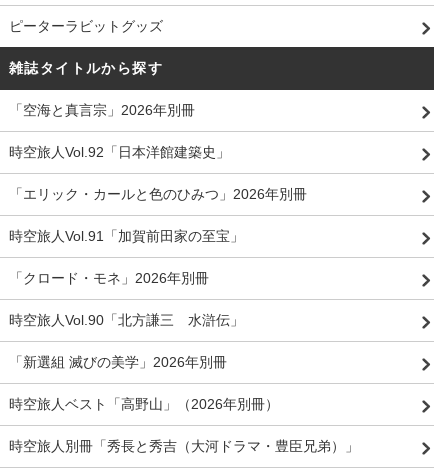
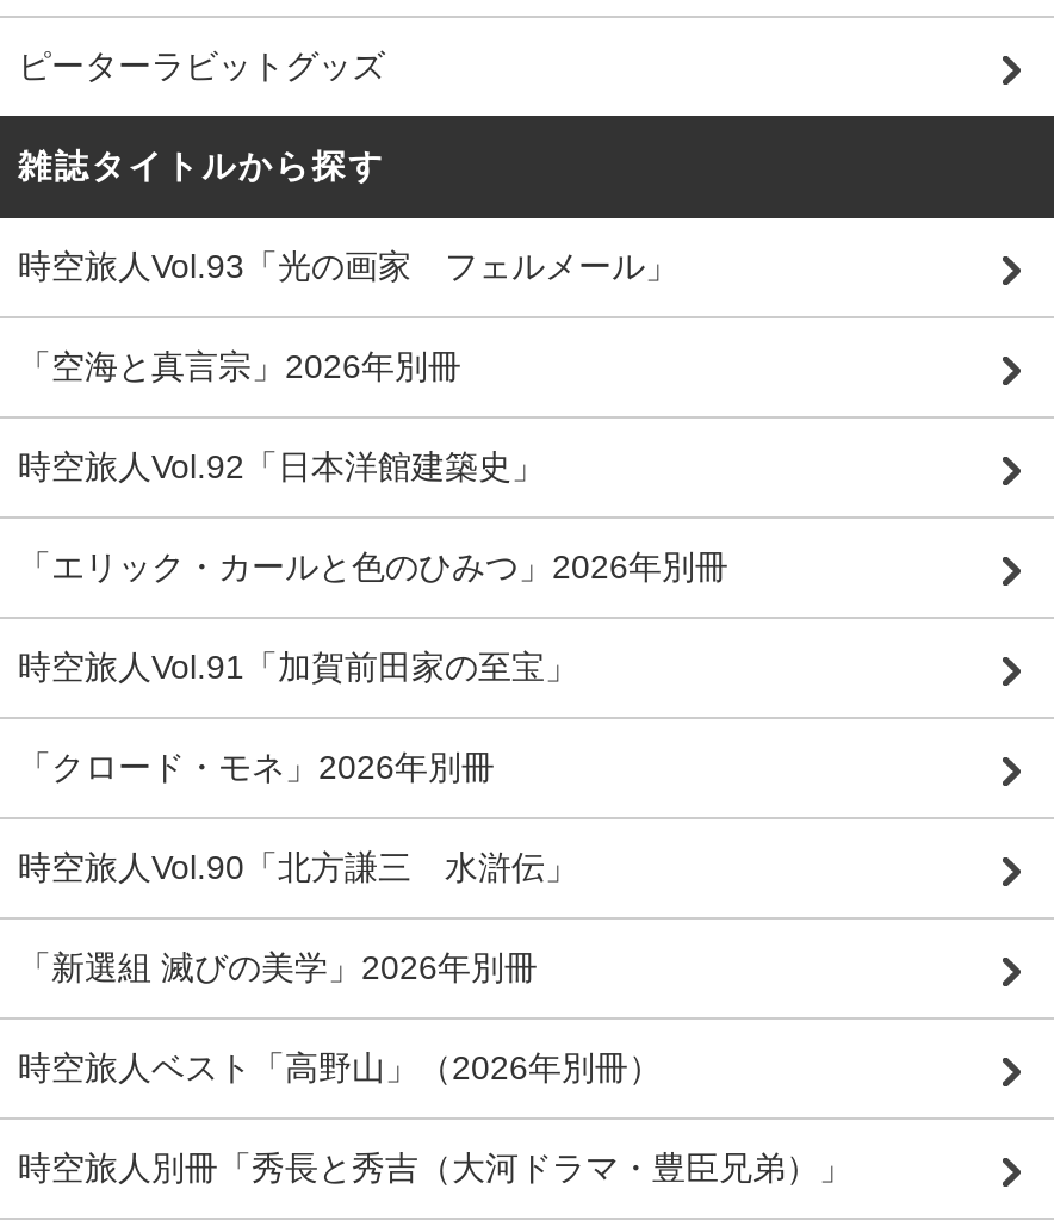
+ 時空旅人Vol.93「光の画家 フェルメール」
